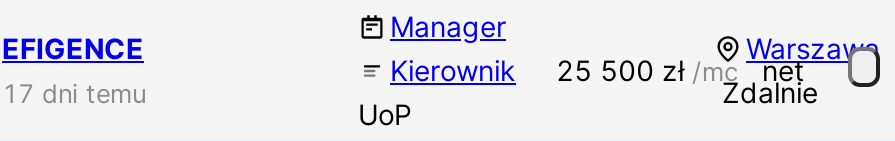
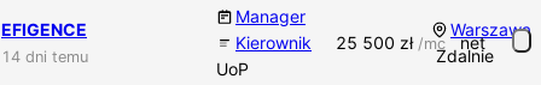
- 17 dni temu
+ 14 dni temu
